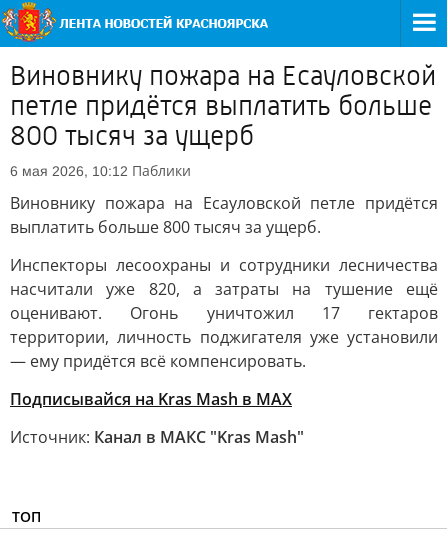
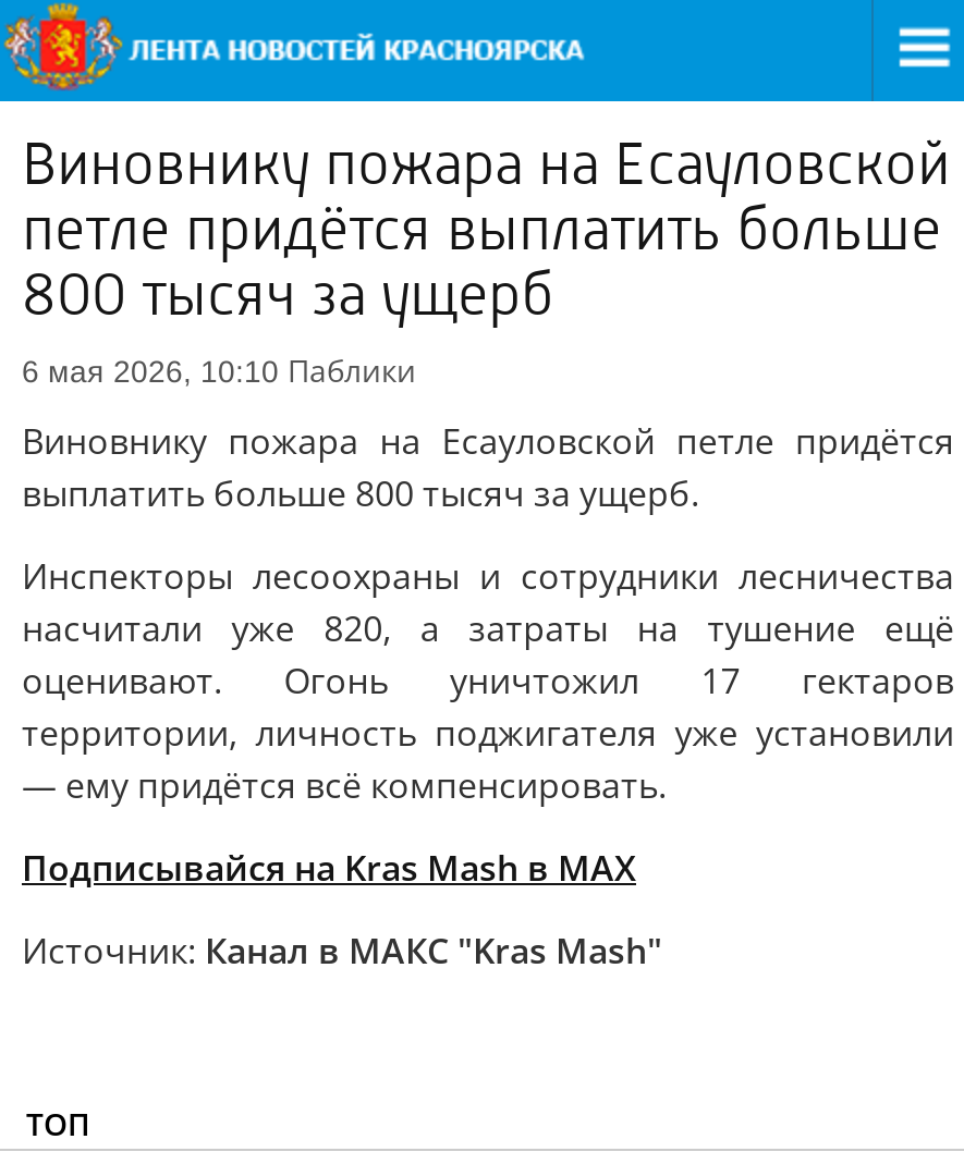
- 6 мая 2026, 10:12 Паблики
+ 6 мая 2026, 10:10 Паблики
